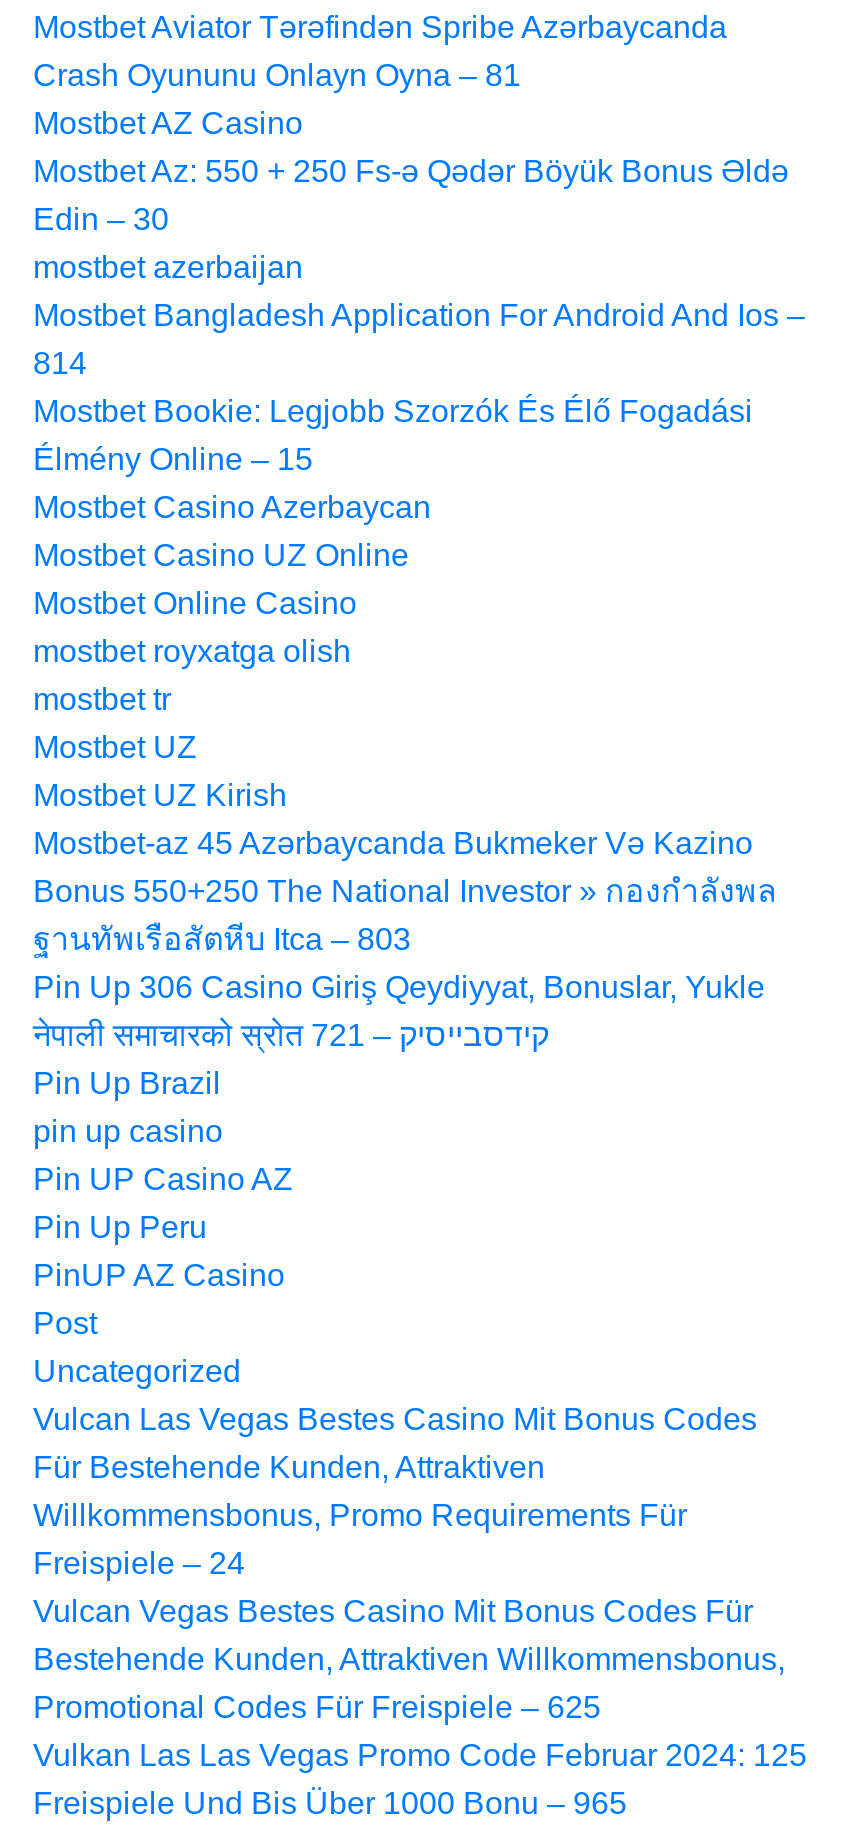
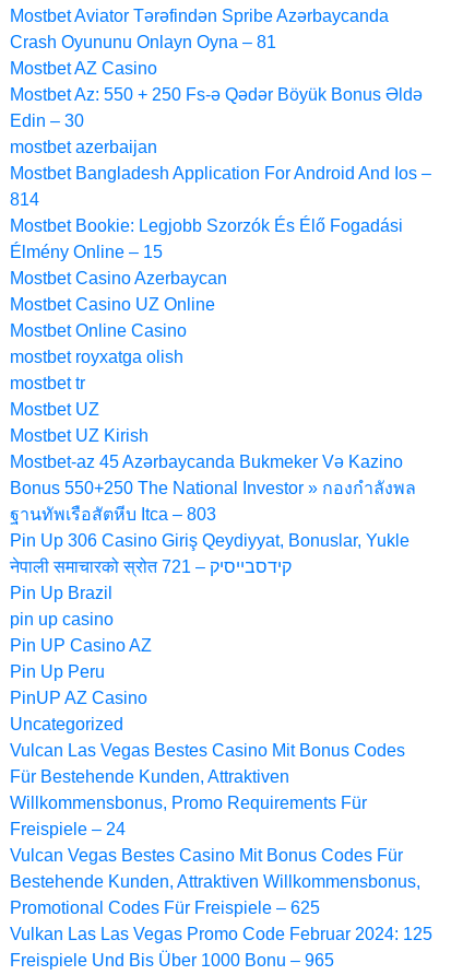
- Post
